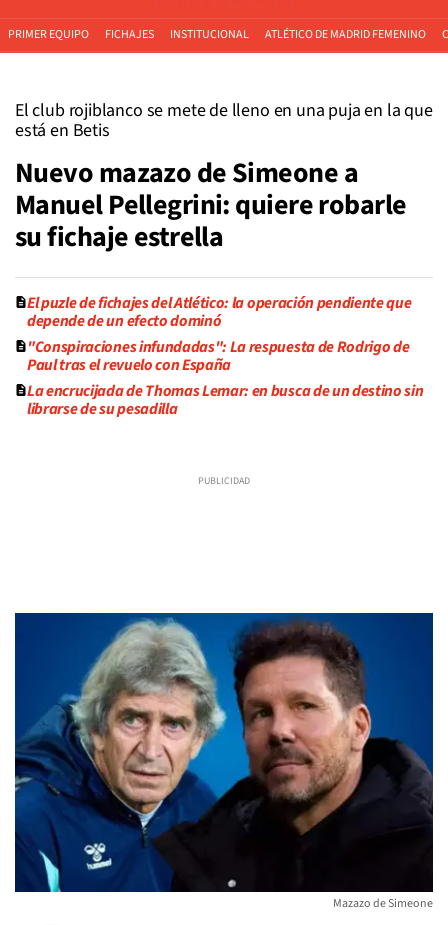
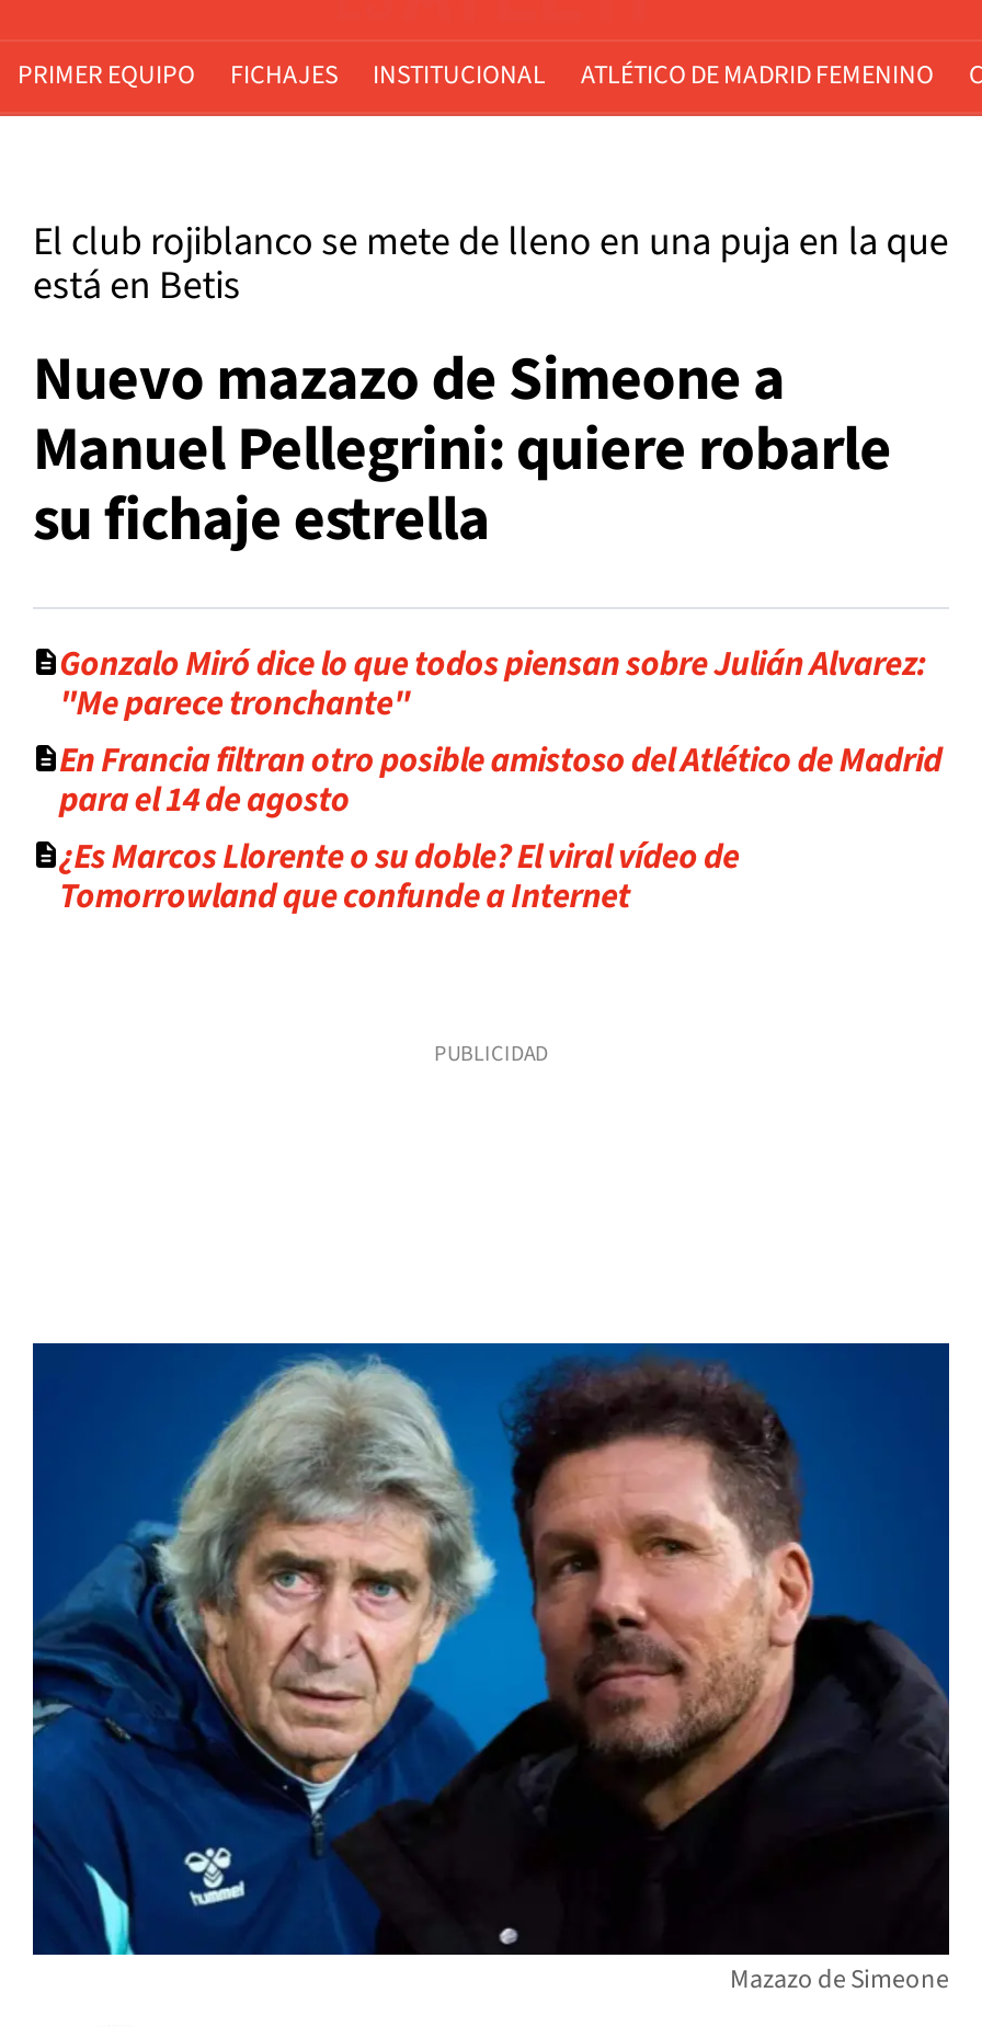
- El puzle de fichajes del Atlético: la operación pendiente que
- depende de un efecto dominó
- "Conspiraciones infundadas": La respuesta de Rodrigo de
- Paul tras el revuelo con España
- La encrucijada de Thomas Lemar: en busca de un destino sin
- librarse de su pesadilla
+ Gonzalo Miró dice lo que todos piensan sobre Julián Alvarez:
+ "Me parece tronchante"
+ En Francia filtran otro posible amistoso del Atlético de Madrid
+ para el 14 de agosto
+ ¿Es Marcos Llorente o su doble? El viral vídeo de
+ Tomorrowland que confunde a Internet
